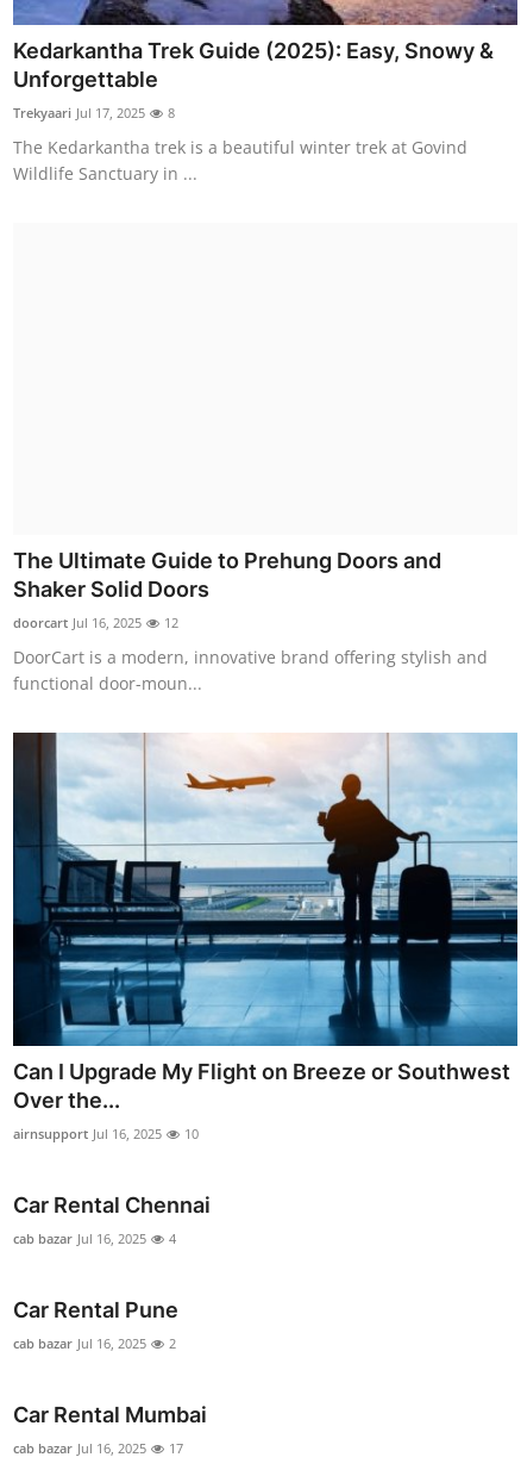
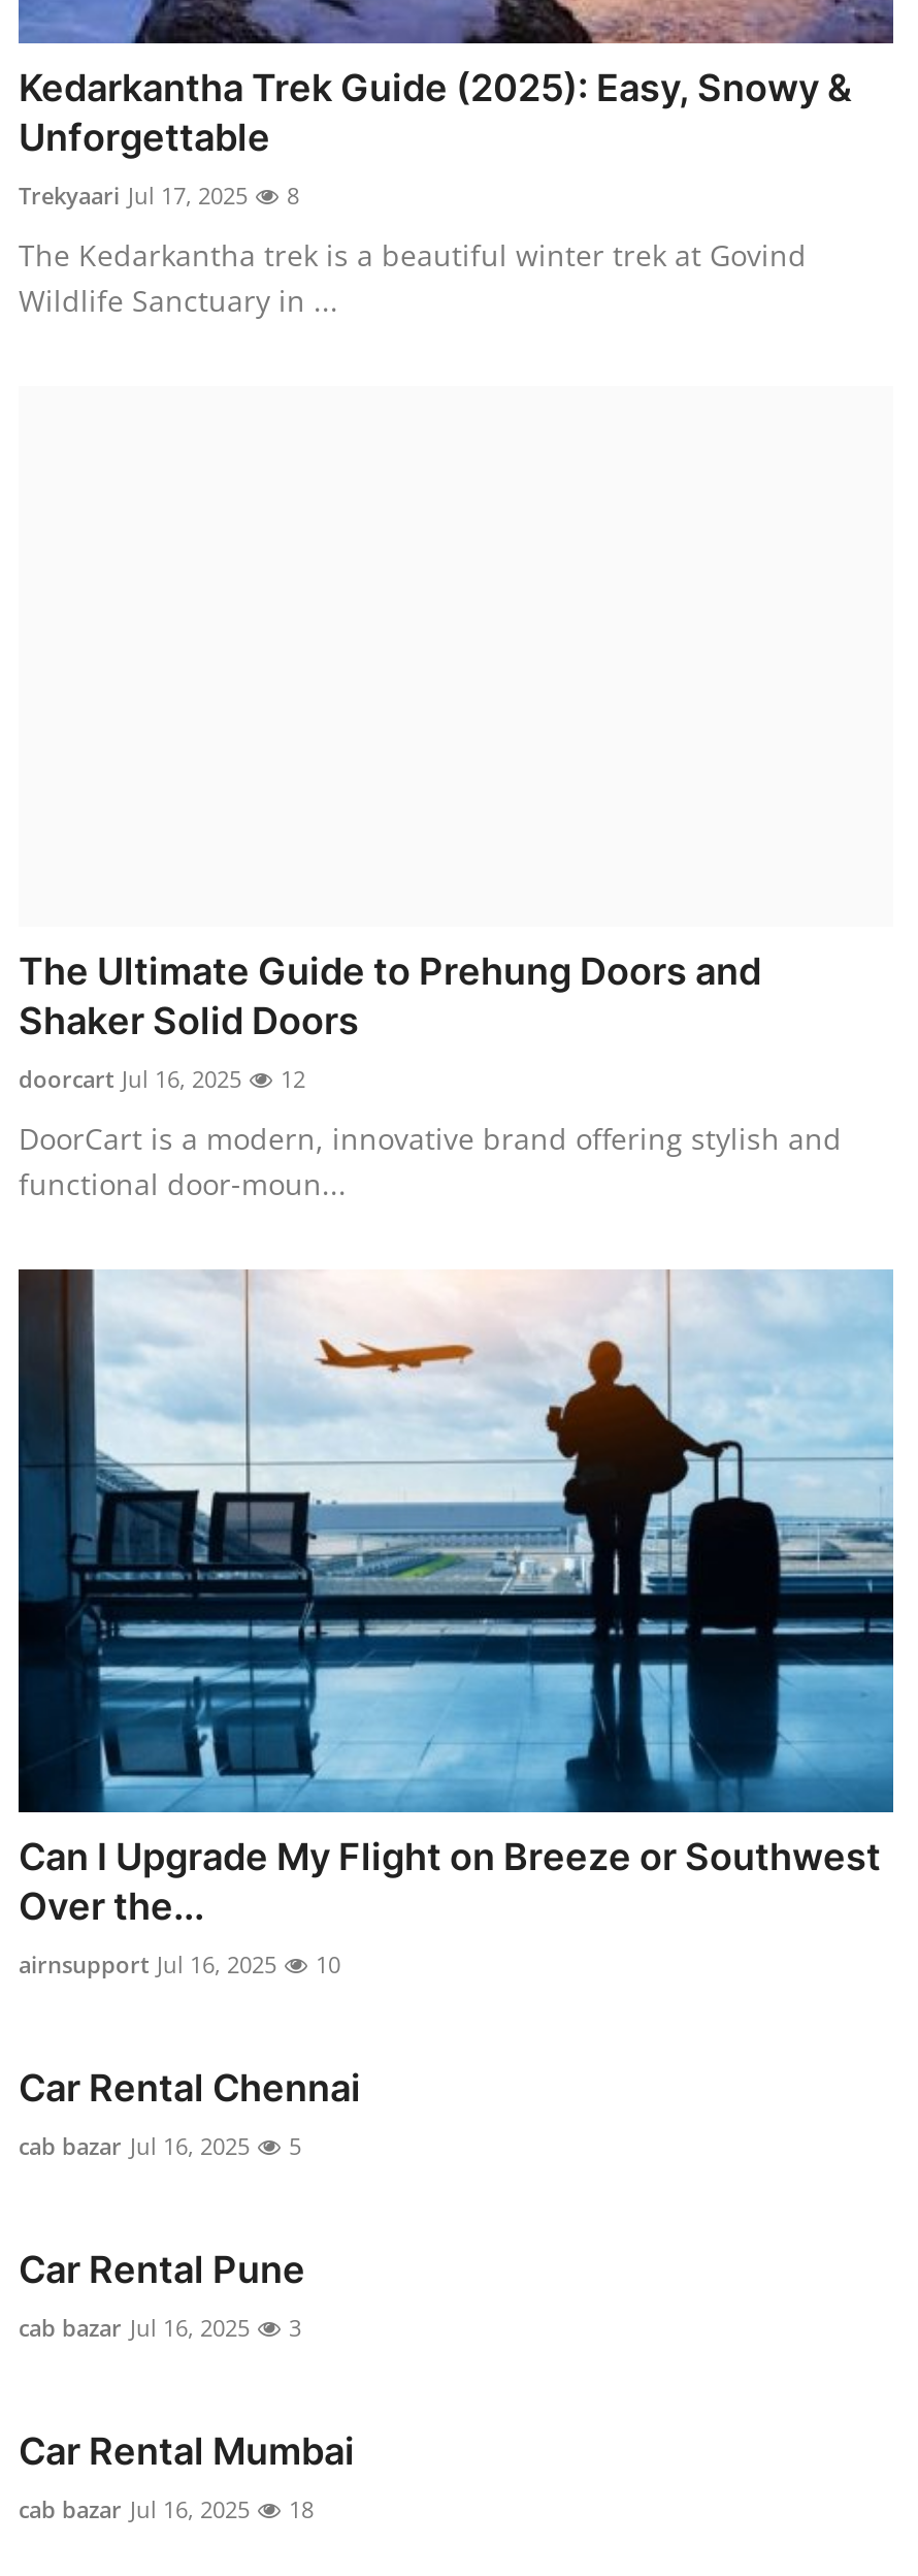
- cab bazar Jul 16, 2025 4
+ cab bazar Jul 16, 2025 5

- cab bazar Jul 16, 2025 2
+ cab bazar Jul 16, 2025 3

- cab bazar Jul 16, 2025 17
+ cab bazar Jul 16, 2025 18
